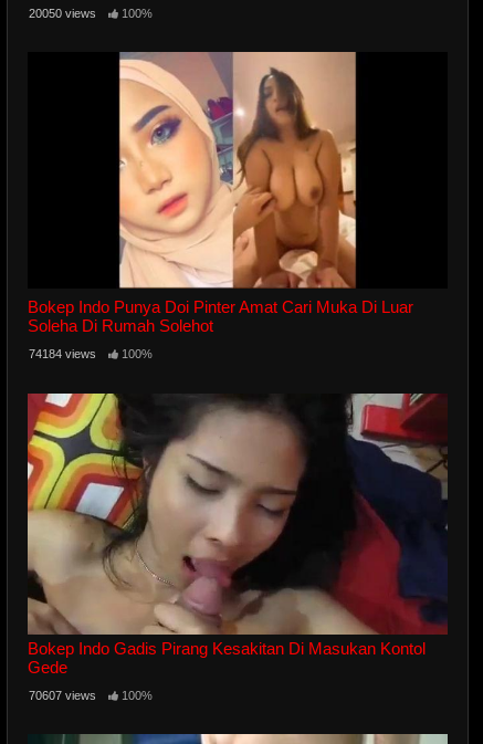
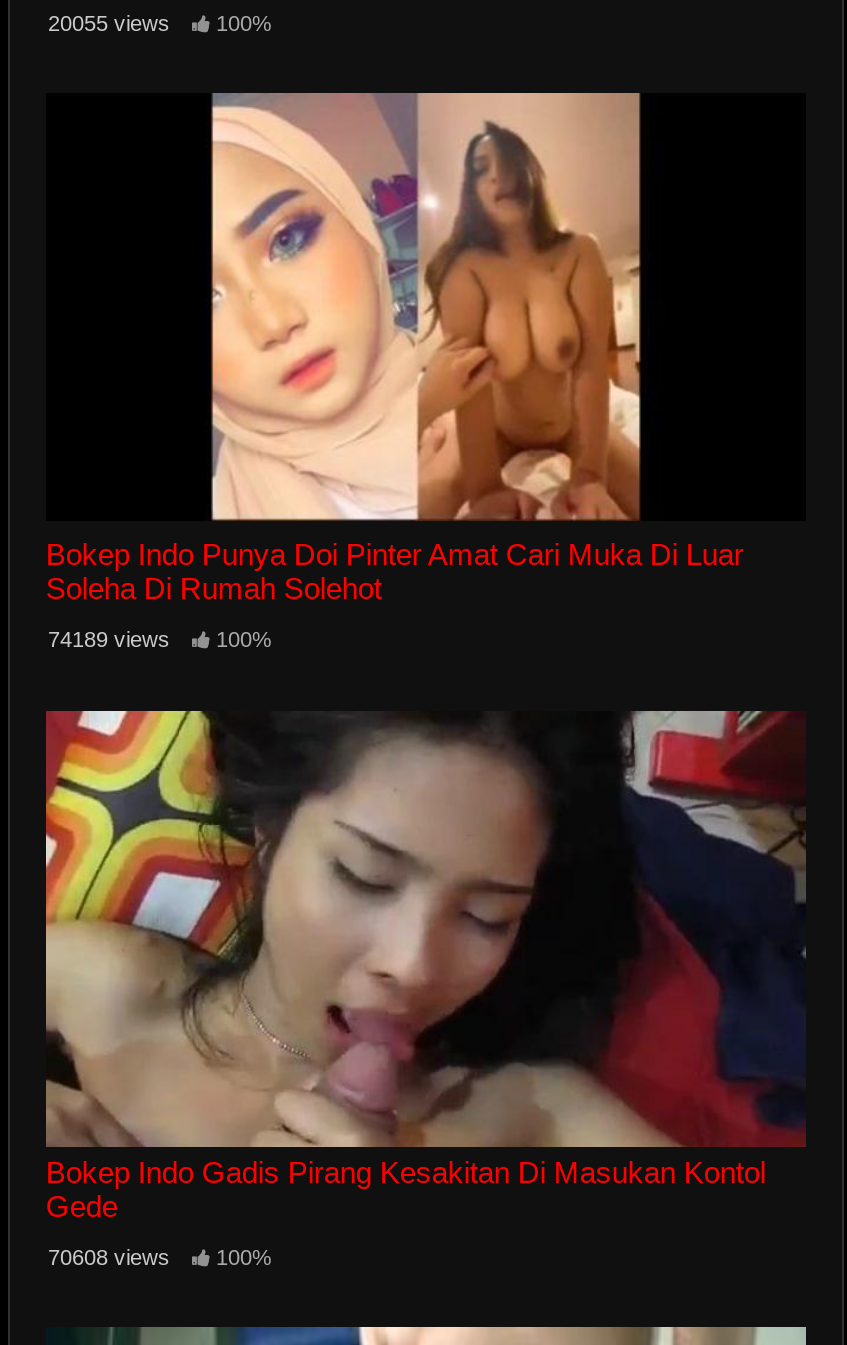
- 20050 views 100%
+ 20055 views 100%

- 74184 views 100%
+ 74189 views 100%

- 70607 views 100%
+ 70608 views 100%
